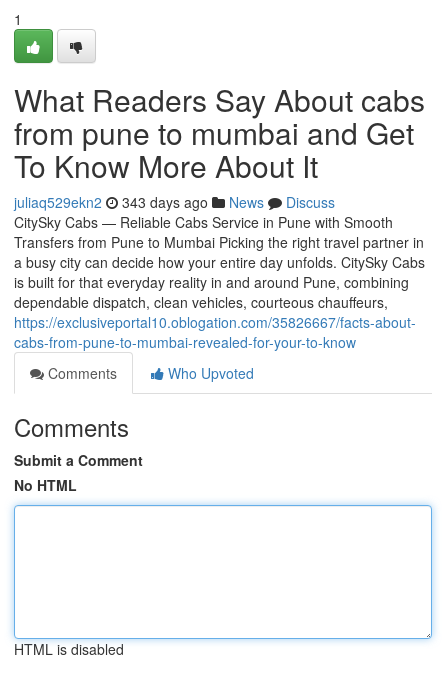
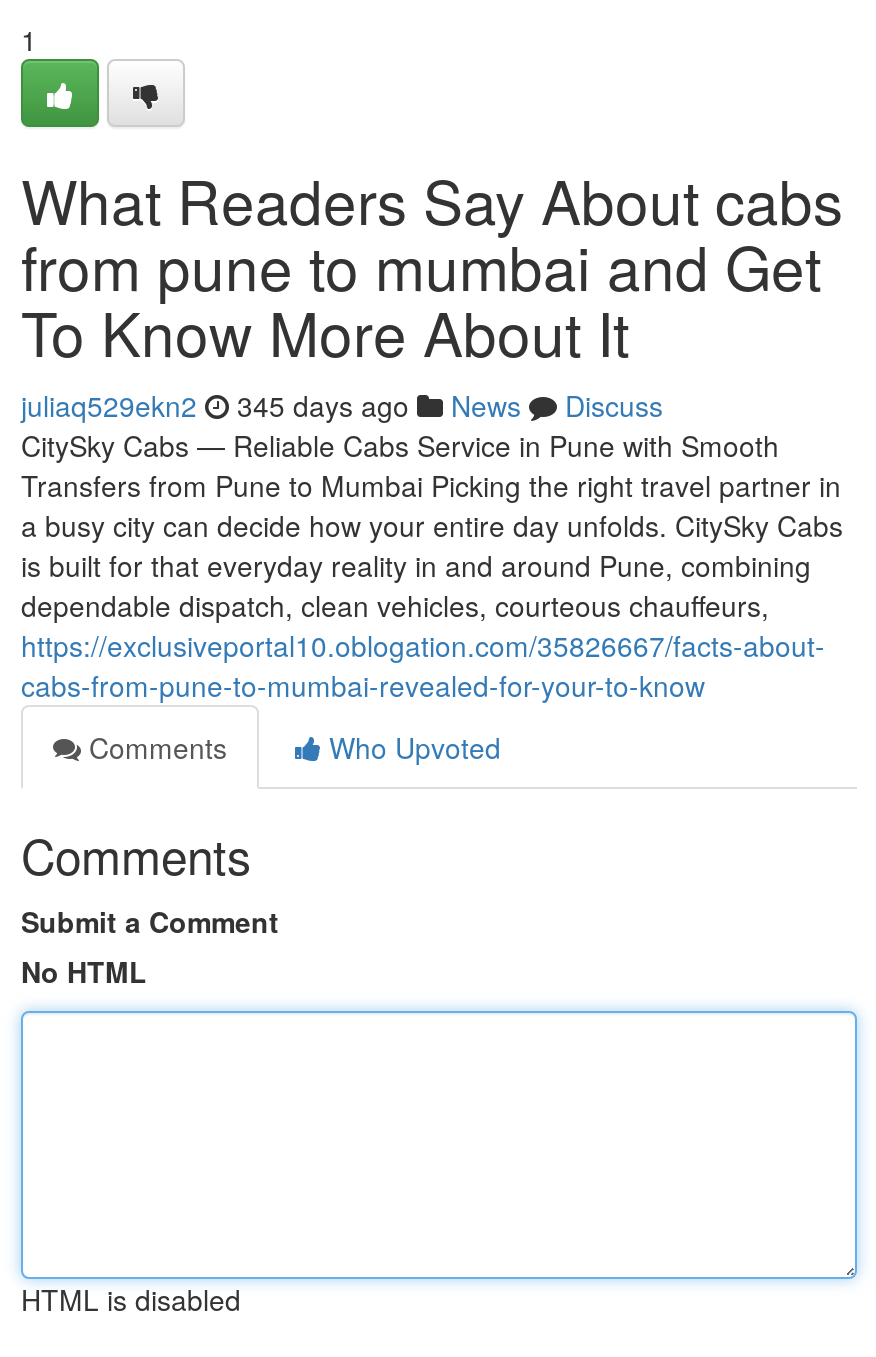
- juliaq529ekn2 343 days ago News Discuss
+ juliaq529ekn2 345 days ago News Discuss
